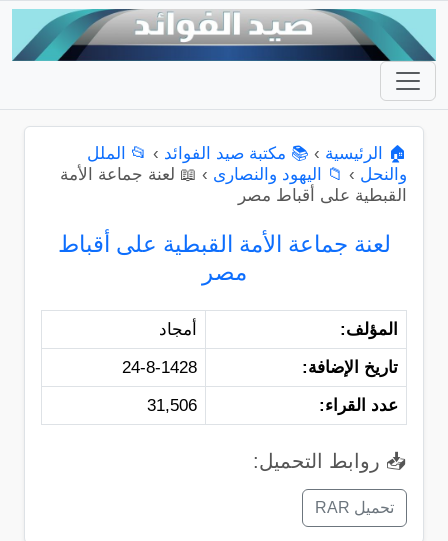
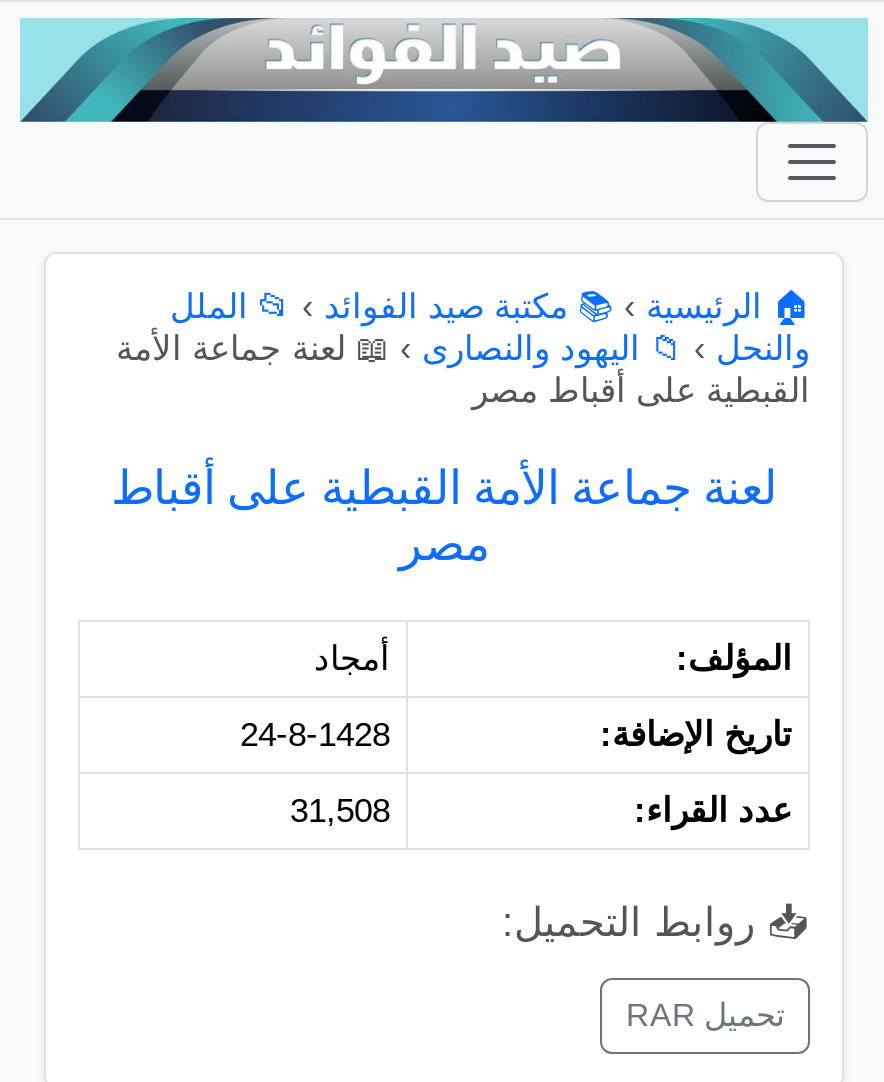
- 31,506
+ 31,508
